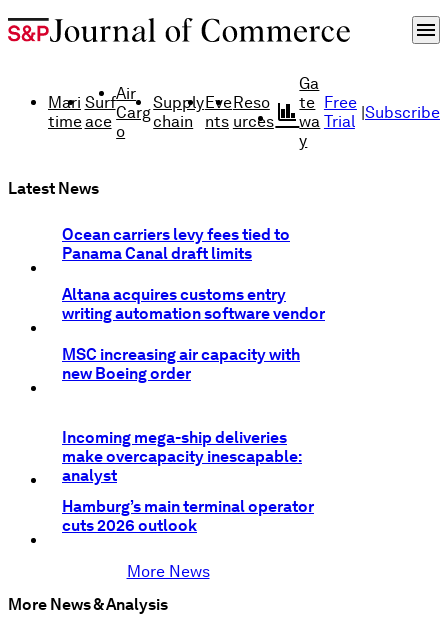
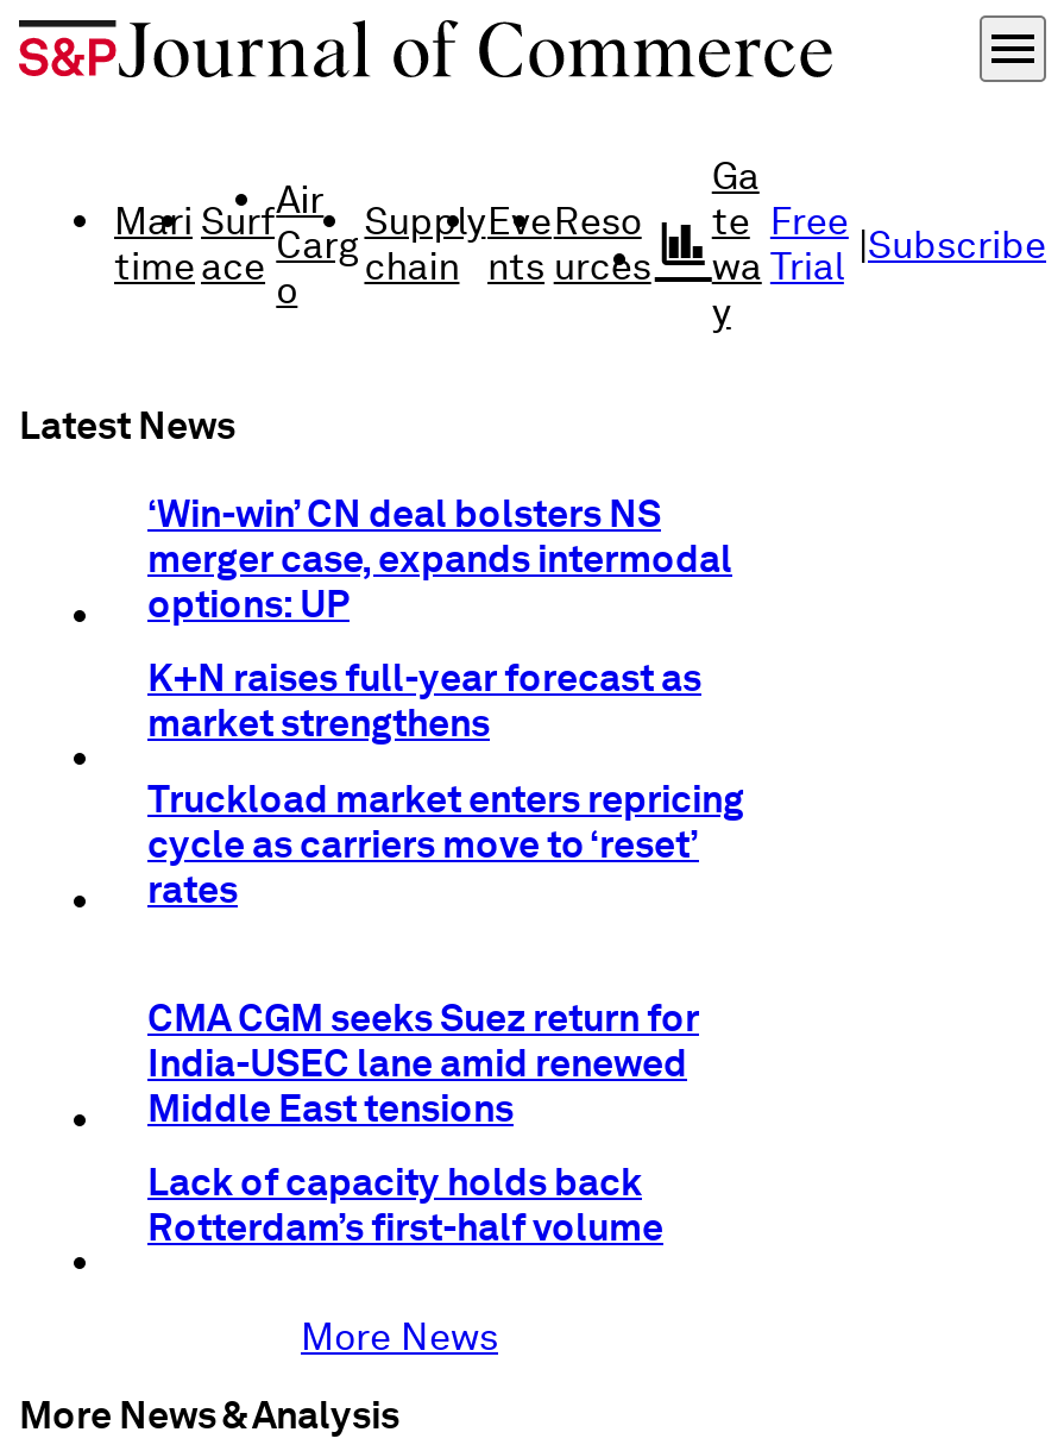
- Ocean carriers levy fees tied to
- Panama Canal draft limits
+ ‘Win-win’ CN deal bolsters NS
+ merger case, expands intermodal
+ options: UP

- Altana acquires customs entry
- writing automation software vendor
+ K+N raises full-year forecast as
+ market strengthens

- MSC increasing air capacity with
- new Boeing order
+ Truckload market enters repricing
+ cycle as carriers move to ‘reset’
+ rates

- Incoming mega-ship deliveries
- make overcapacity inescapable:
- analyst
+ CMA CGM seeks Suez return for
+ India-USEC lane amid renewed
+ Middle East tensions

- Hamburg’s main terminal operator
- cuts 2026 outlook
+ Lack of capacity holds back
+ Rotterdam’s first-half volume
